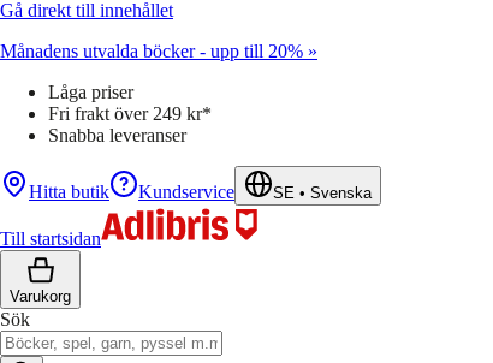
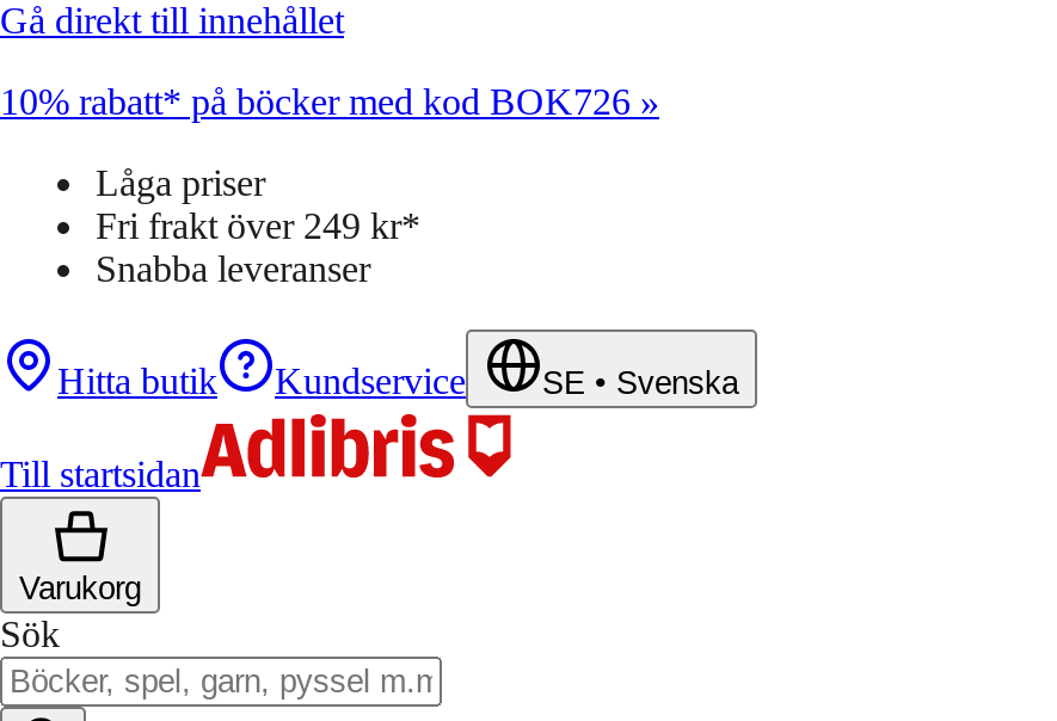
- Månadens utvalda böcker - upp till 20% »
+ 10% rabatt* på böcker med kod BOK726 »
